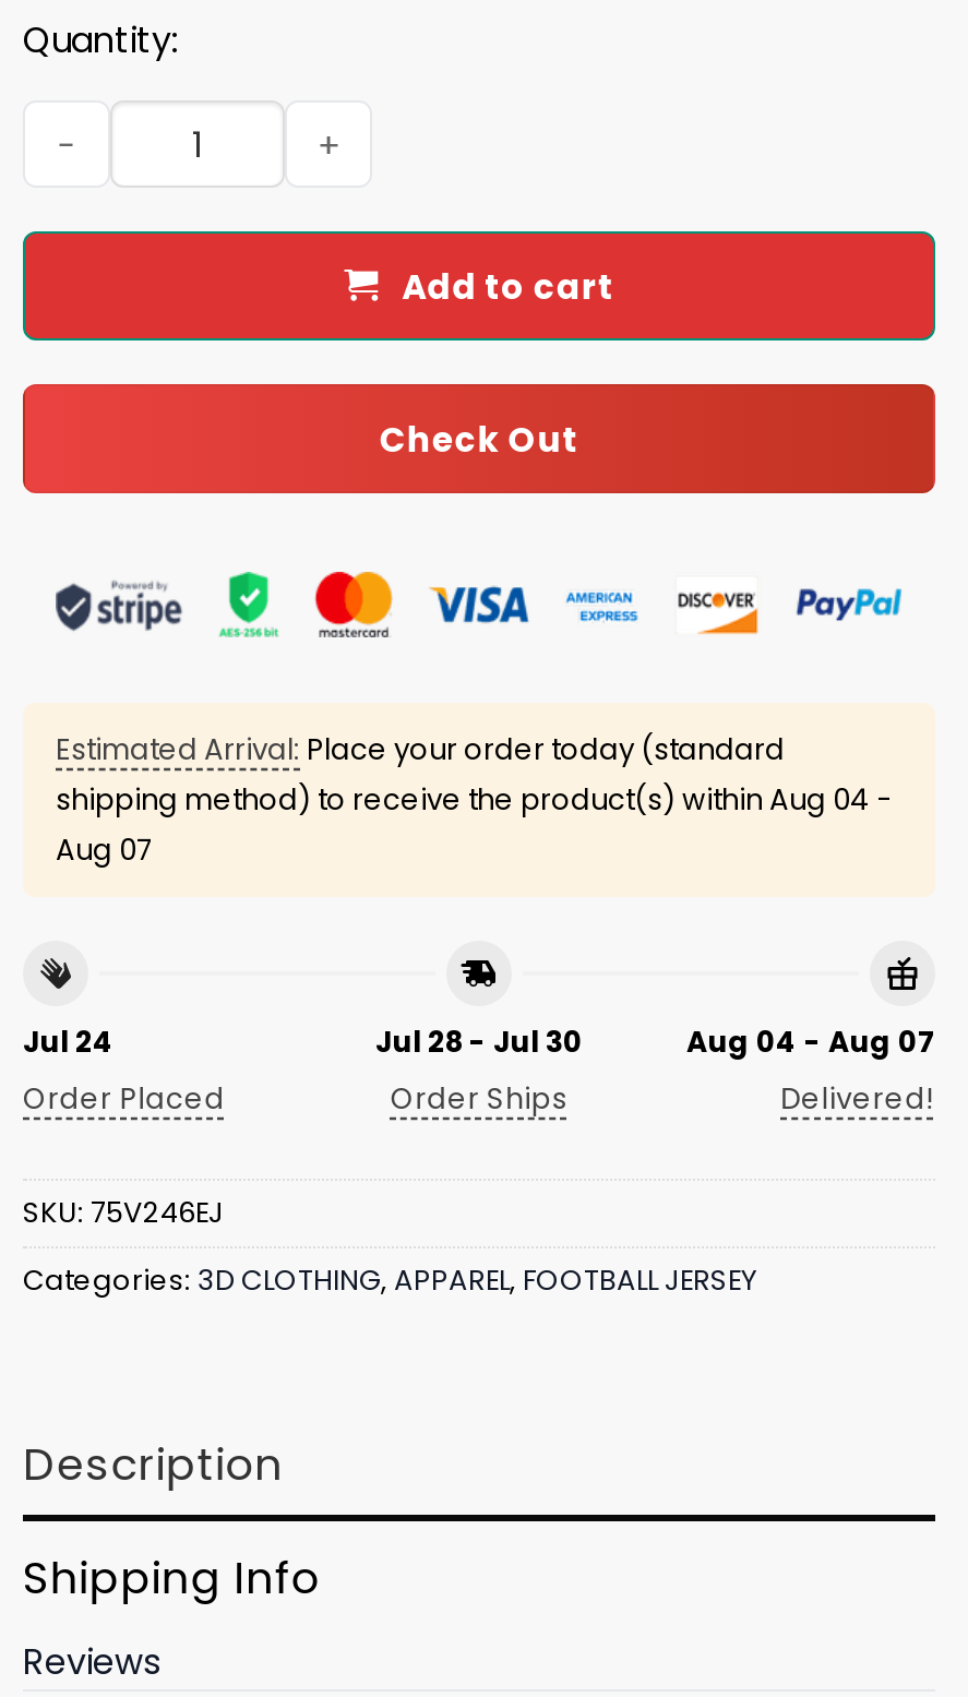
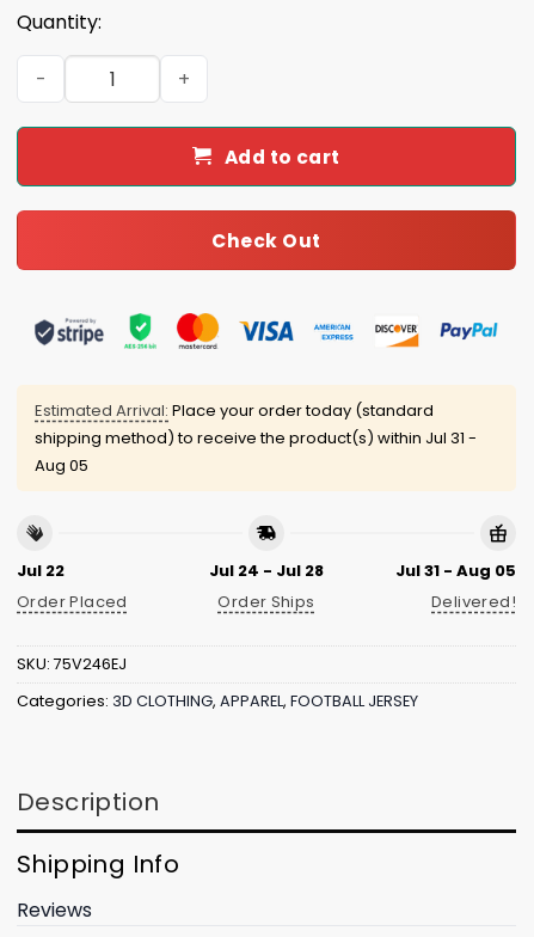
- shipping method) to receive the product(s) within Aug 04 -
+ shipping method) to receive the product(s) within Jul 31 -

- Aug 07
+ Aug 05

- Jul 24
+ Jul 22

- Jul 28 - Jul 30
+ Jul 24 - Jul 28

- Aug 04 - Aug 07
+ Jul 31 - Aug 05
